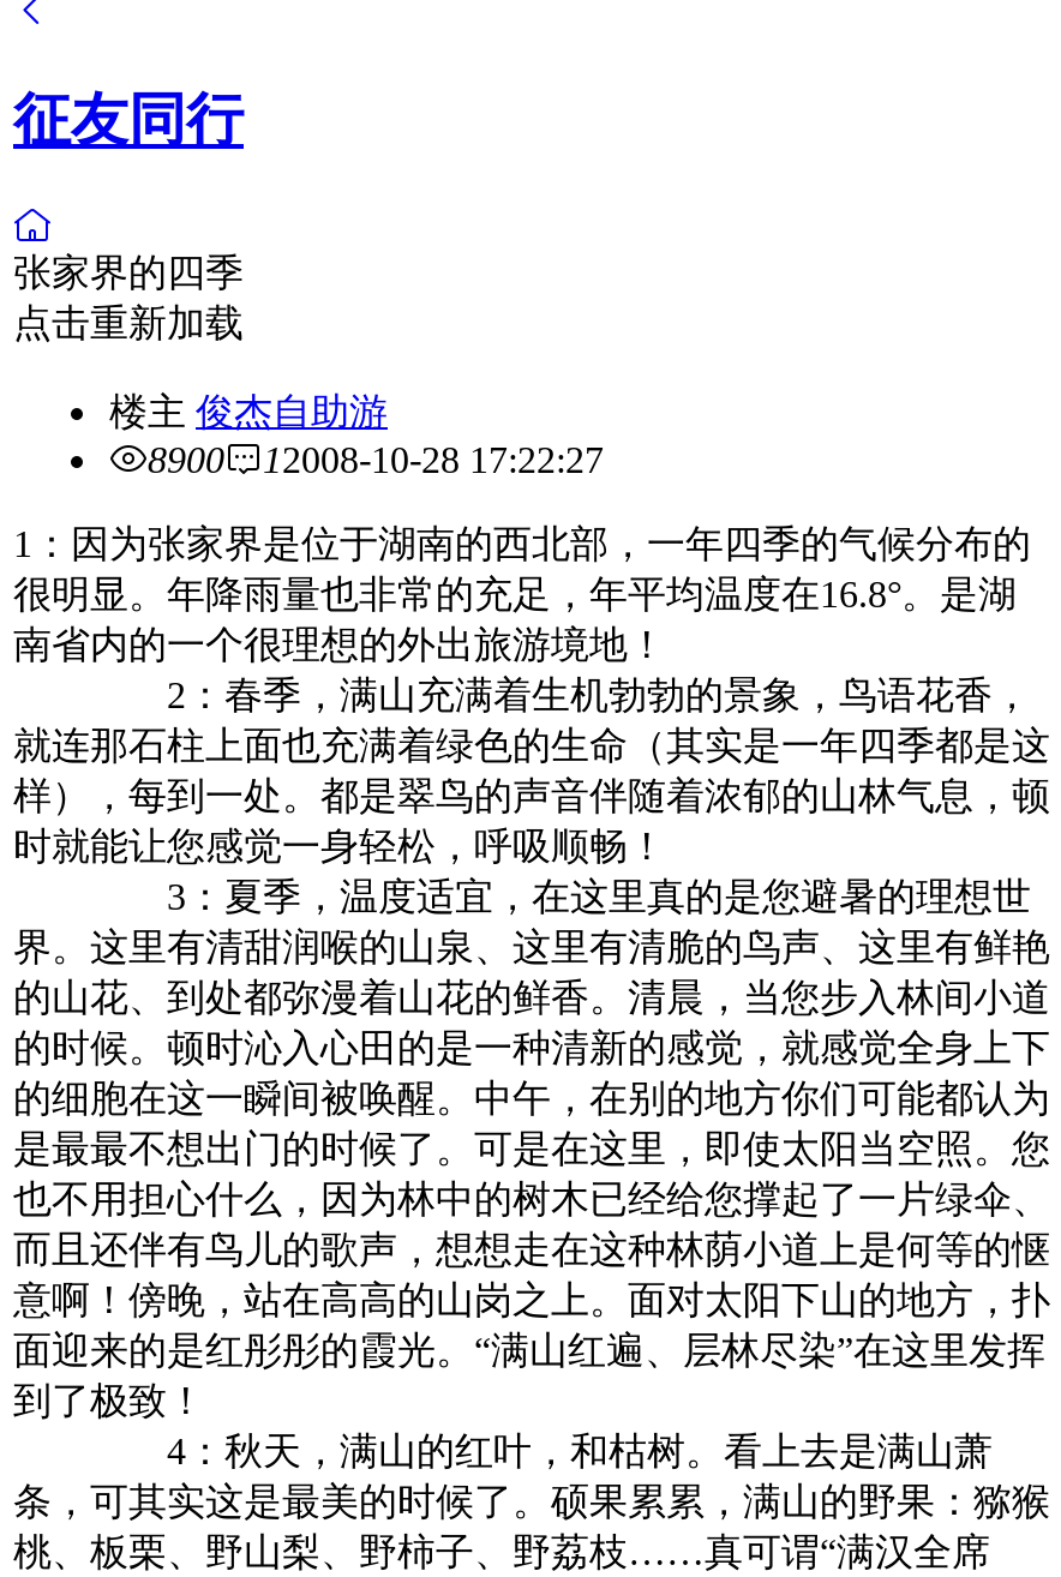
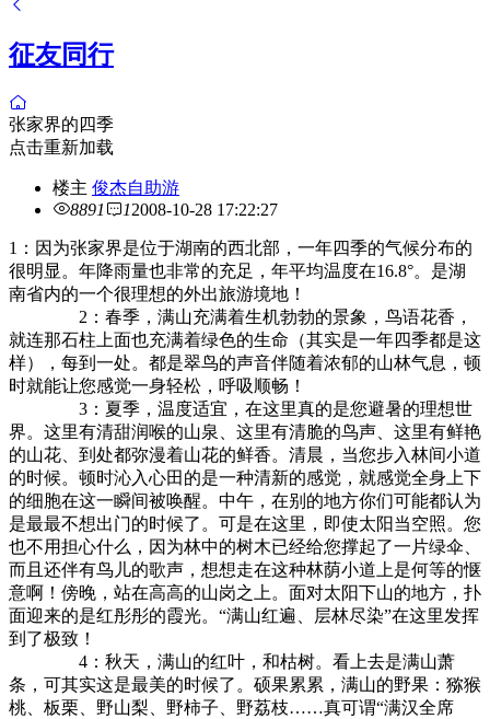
- 8900 1 2008-10-28 17:22:27
+ 8891 1 2008-10-28 17:22:27
